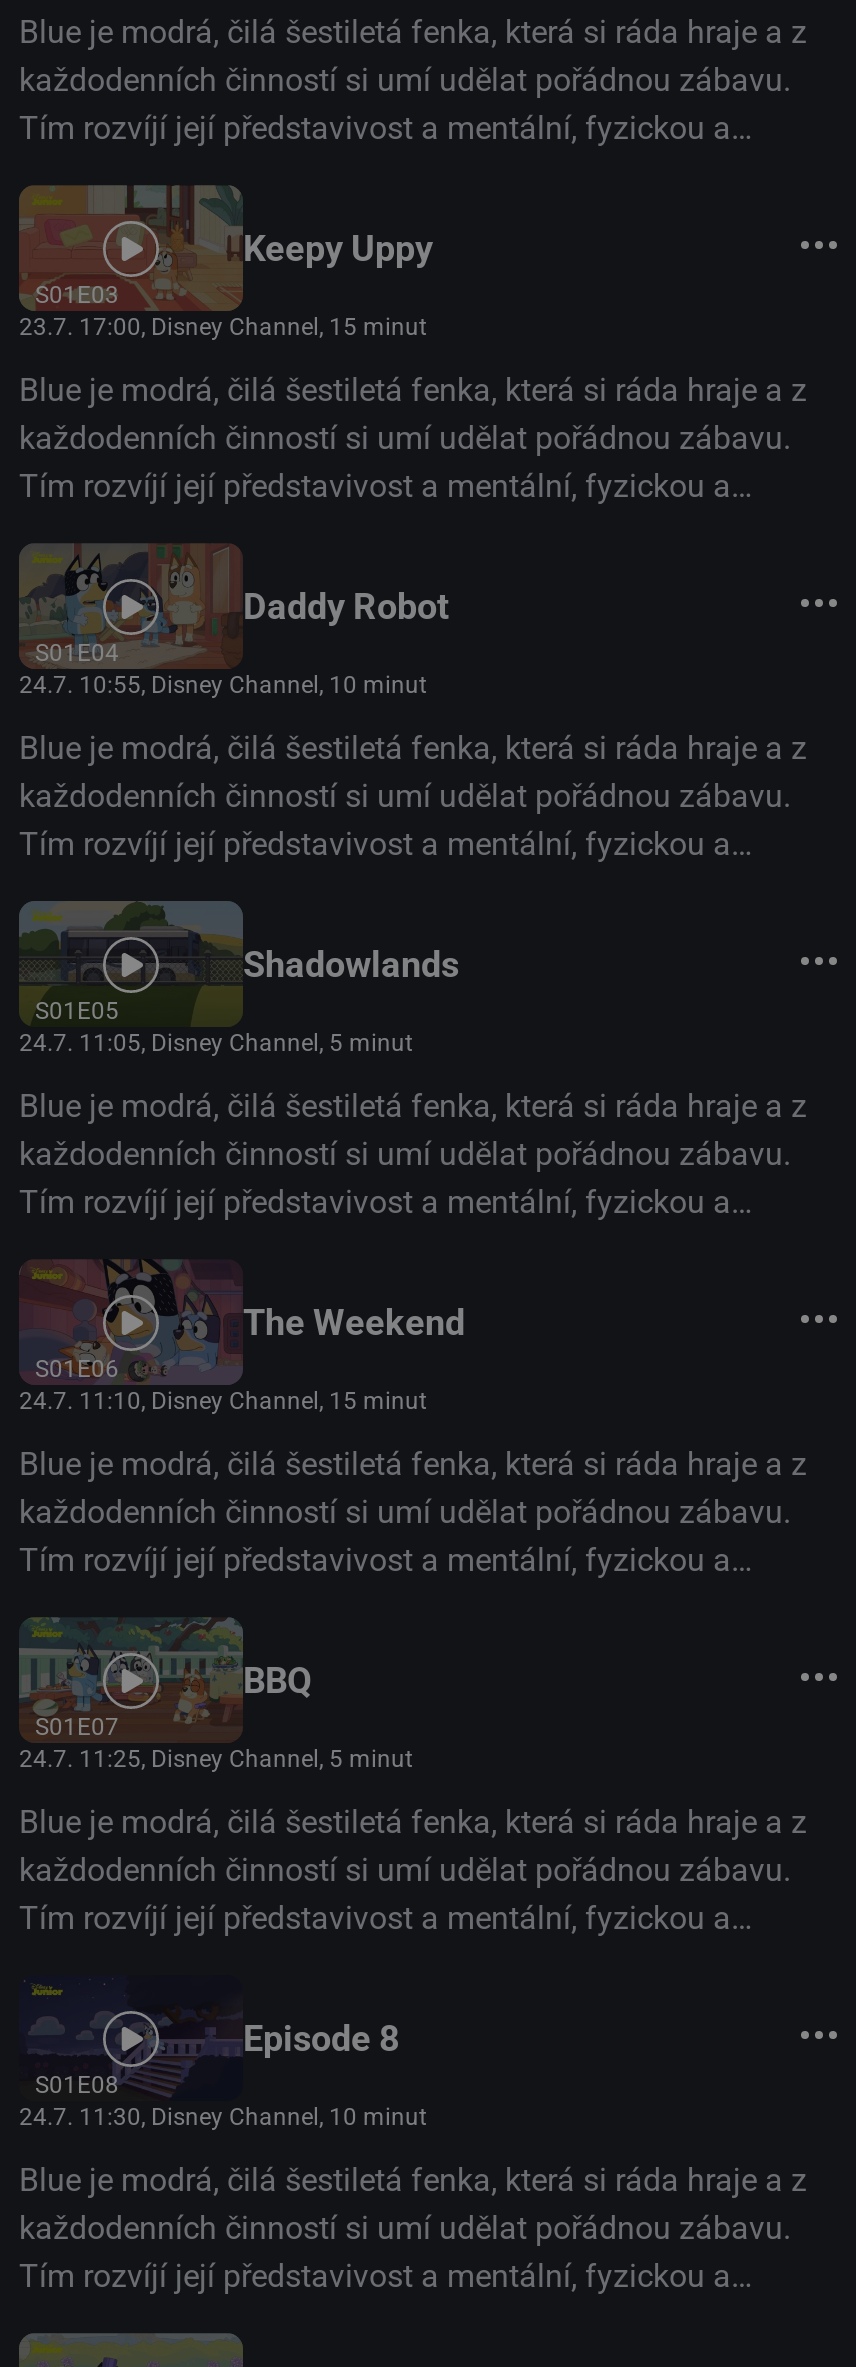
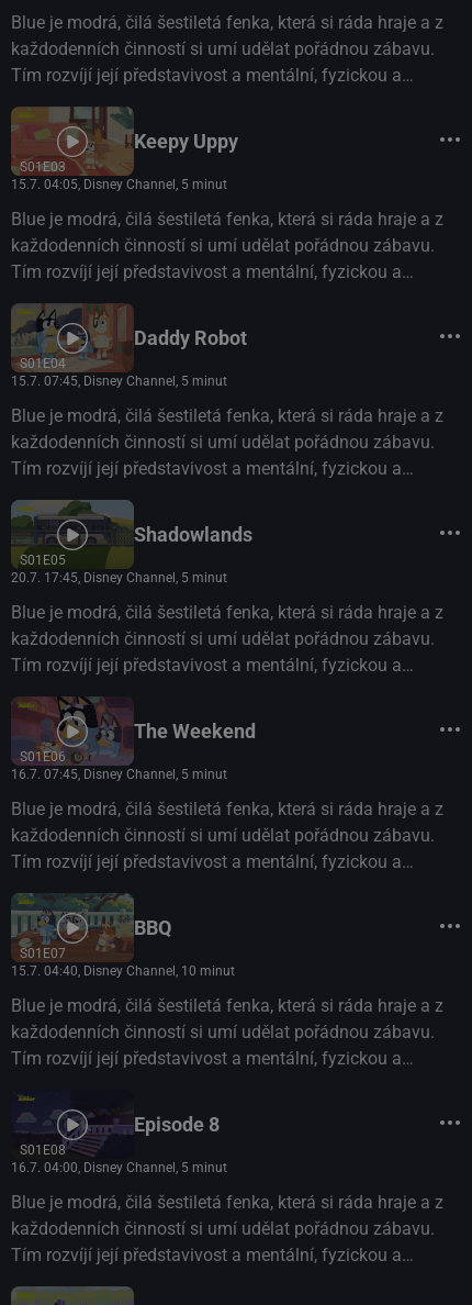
- 23.7. 17:00, Disney Channel, 15 minut
+ 15.7. 04:05, Disney Channel, 5 minut

- 24.7. 10:55, Disney Channel, 10 minut
+ 15.7. 07:45, Disney Channel, 5 minut

- 24.7. 11:05, Disney Channel, 5 minut
+ 20.7. 17:45, Disney Channel, 5 minut

- 24.7. 11:10, Disney Channel, 15 minut
+ 16.7. 07:45, Disney Channel, 5 minut

- 24.7. 11:25, Disney Channel, 5 minut
+ 15.7. 04:40, Disney Channel, 10 minut

- 24.7. 11:30, Disney Channel, 10 minut
+ 16.7. 04:00, Disney Channel, 5 minut
